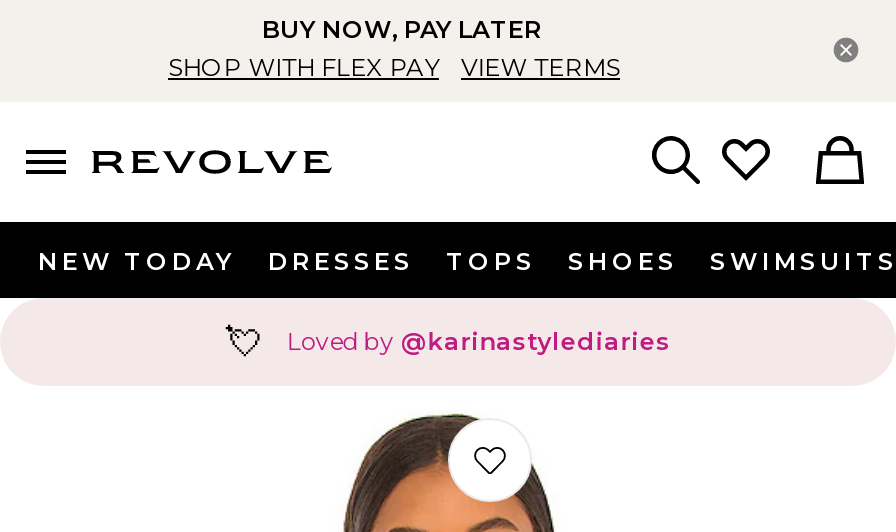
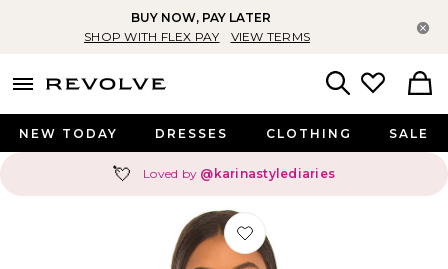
- TOPS
- SHOES
- SWIMSUITS
+ CLOTHING
+ SALE
